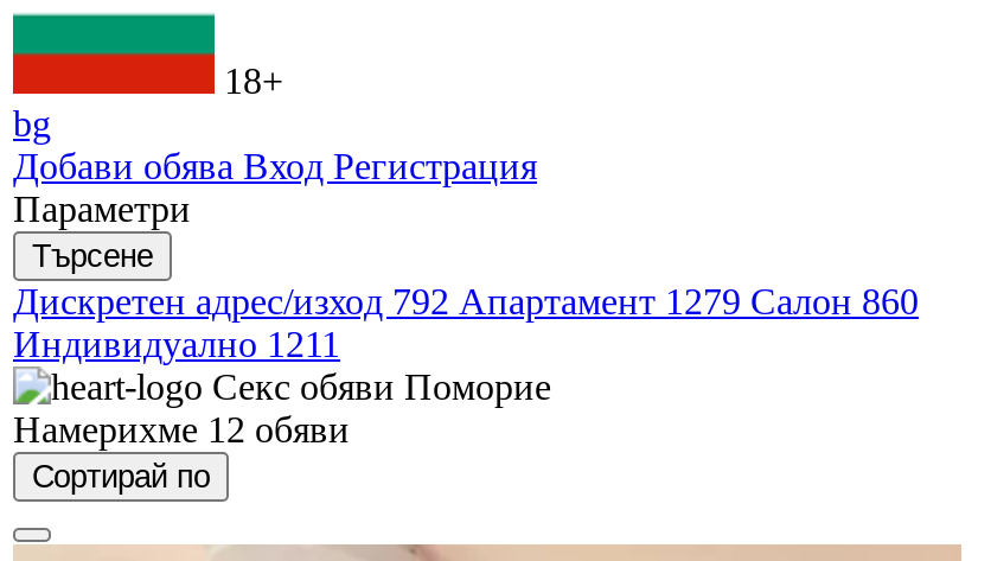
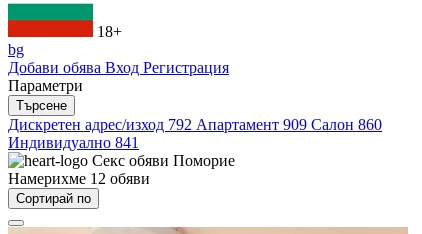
- Дискретен адрес/изход 792 Апартамент 1279 Салон 860
+ Дискретен адрес/изход 792 Апартамент 909 Салон 860

- Индивидуално 1211
+ Индивидуално 841
